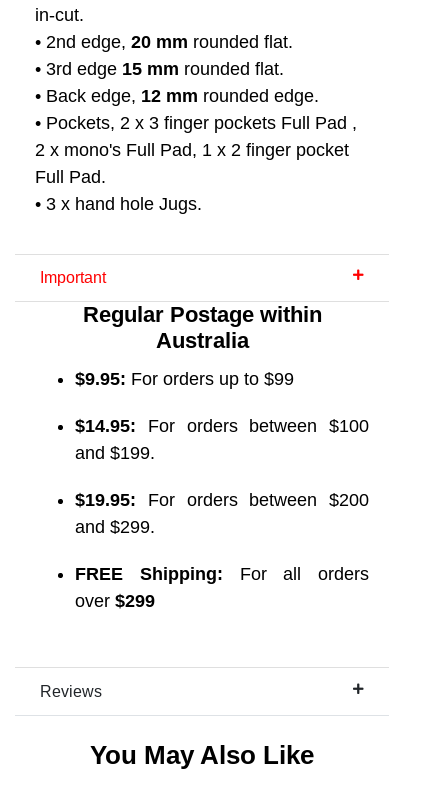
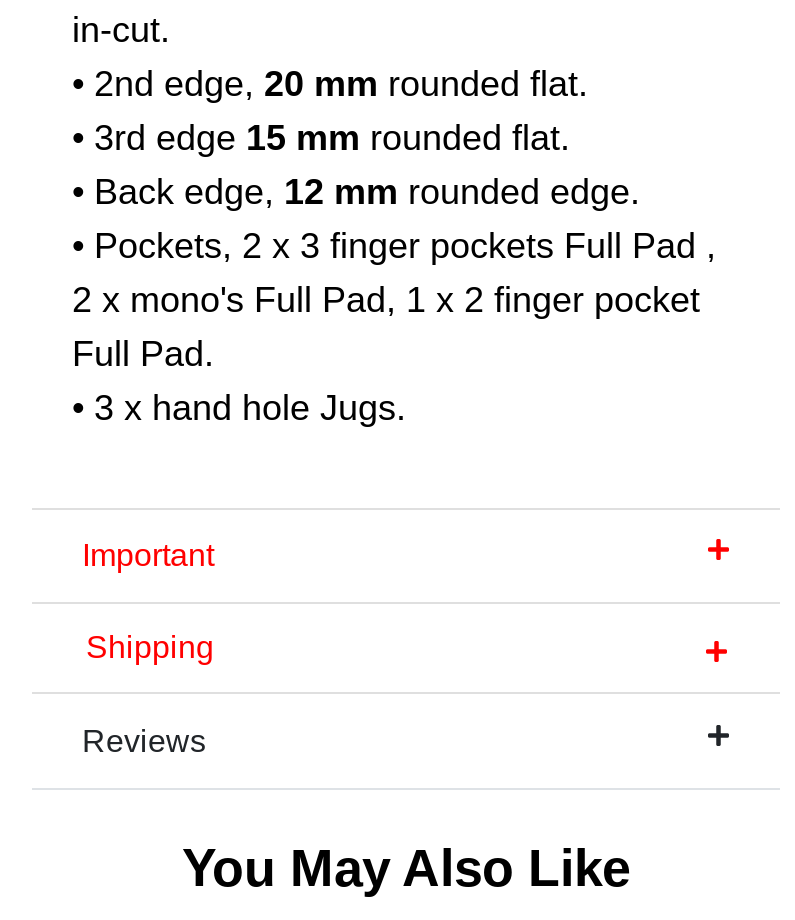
- Regular Postage within
- Australia
- $9.95: For orders up to $99
- $14.95: For orders between $100
- and $199.
- $19.95: For orders between $200
- and $299.
- FREE Shipping: For all orders
- over $299
+ Shipping
